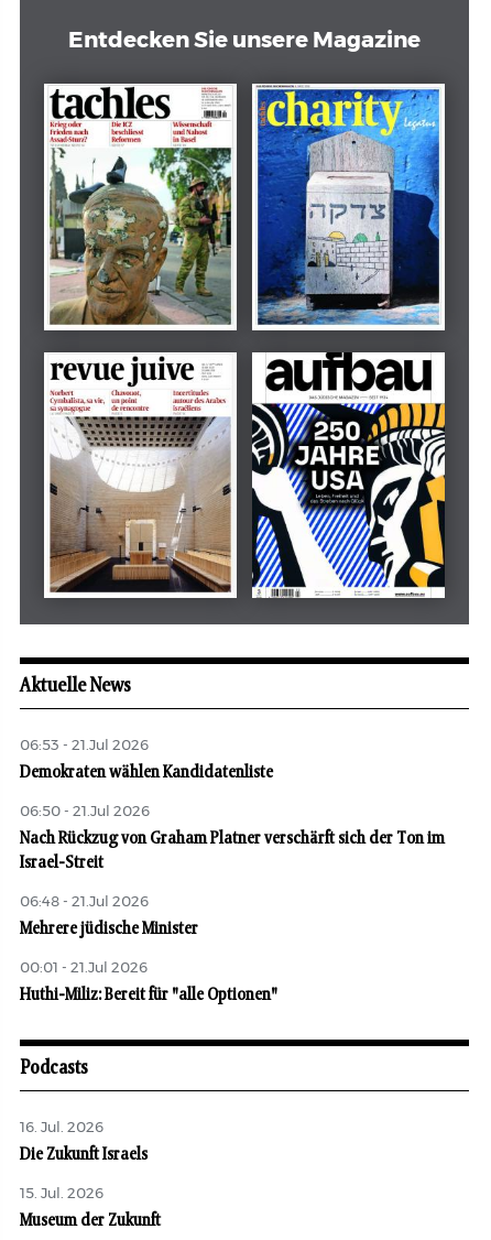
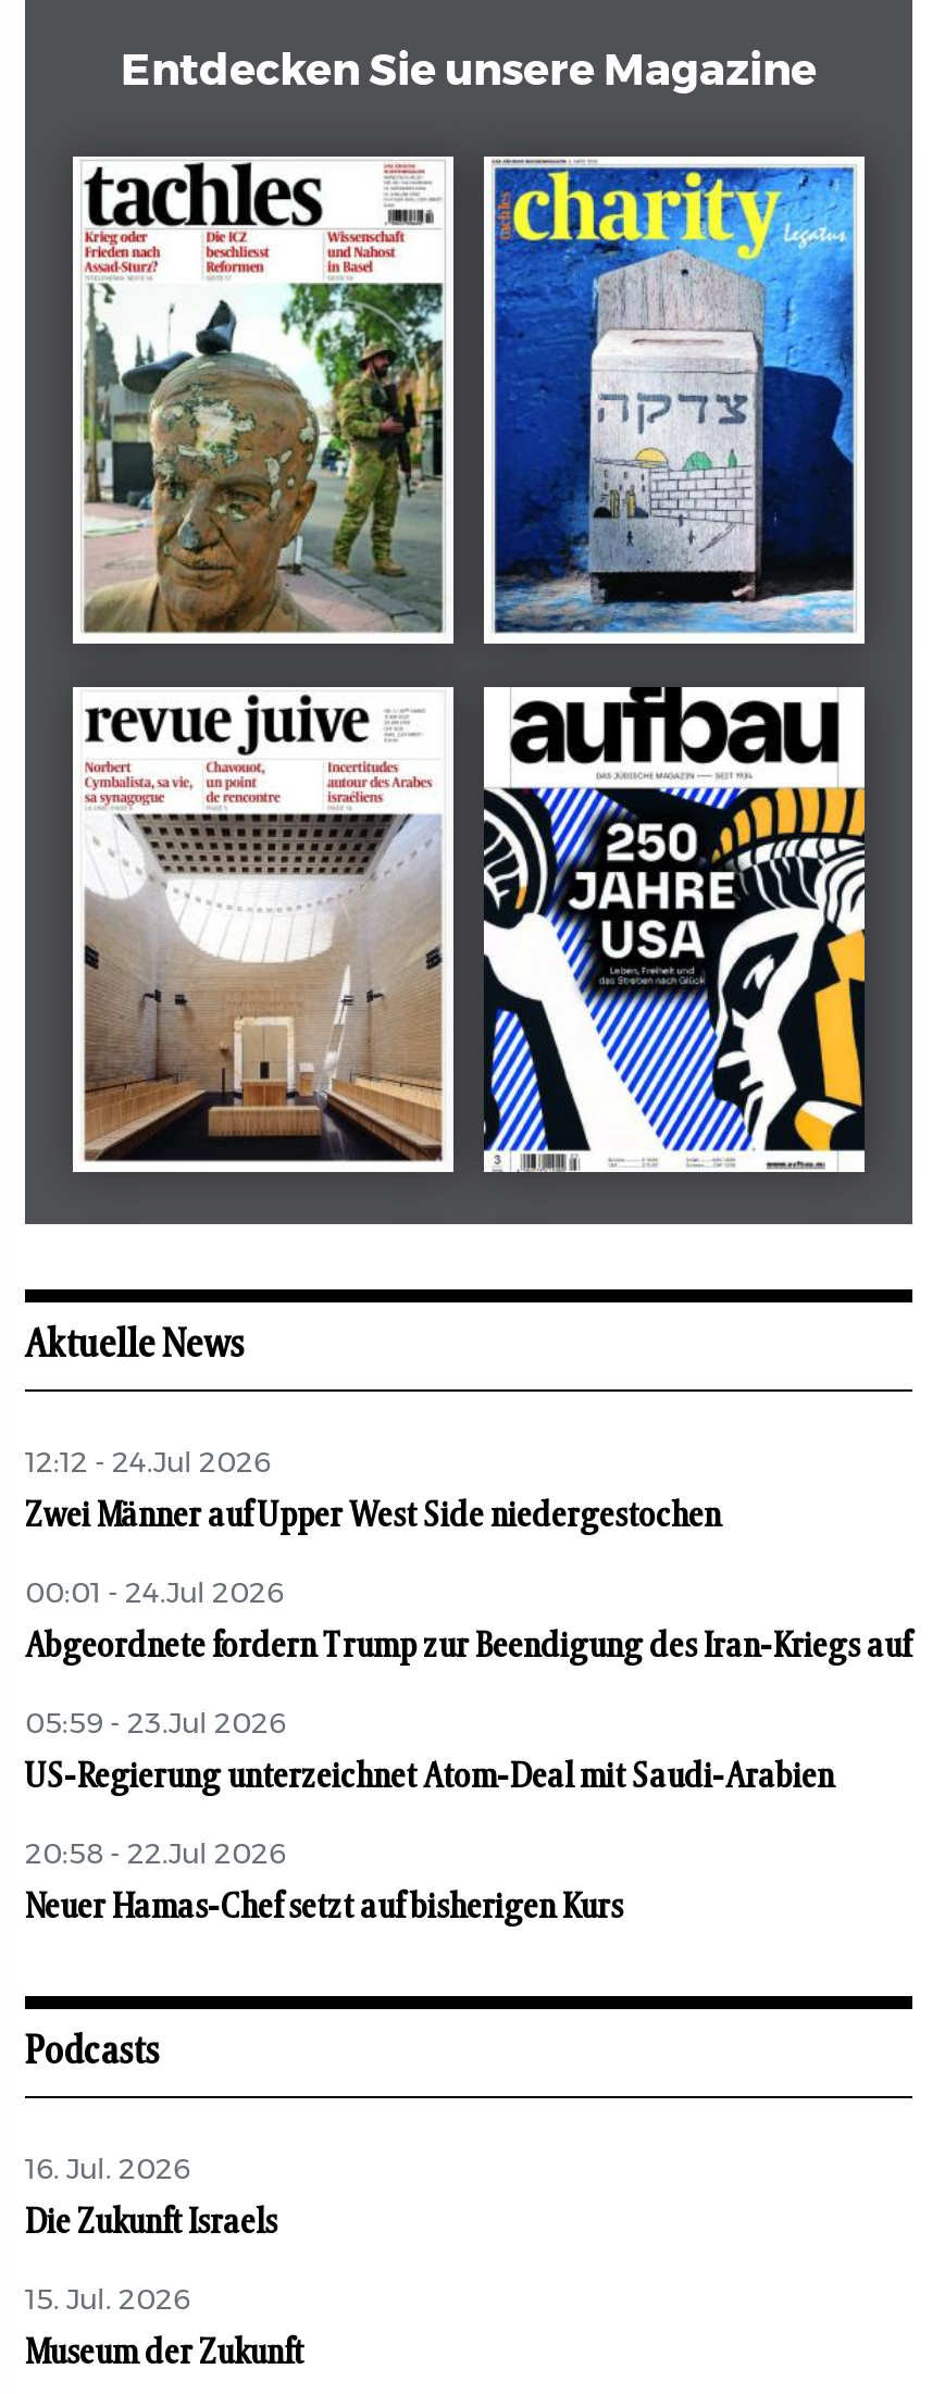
- 06:53 - 21.Jul 2026
+ 12:12 - 24.Jul 2026

- Demokraten wählen Kandidatenliste
+ Zwei Männer auf Upper West Side niedergestochen

- 06:50 - 21.Jul 2026
+ 00:01 - 24.Jul 2026

- Nach Rückzug von Graham Platner verschärft sich der Ton im
- Israel-Streit
+ Abgeordnete fordern Trump zur Beendigung des Iran-Kriegs auf

- 06:48 - 21.Jul 2026
+ 05:59 - 23.Jul 2026

- Mehrere jüdische Minister
+ US-Regierung unterzeichnet Atom-Deal mit Saudi-Arabien

- 00:01 - 21.Jul 2026
+ 20:58 - 22.Jul 2026

- Huthi-Miliz: Bereit für "alle Optionen"
+ Neuer Hamas-Chef setzt auf bisherigen Kurs
